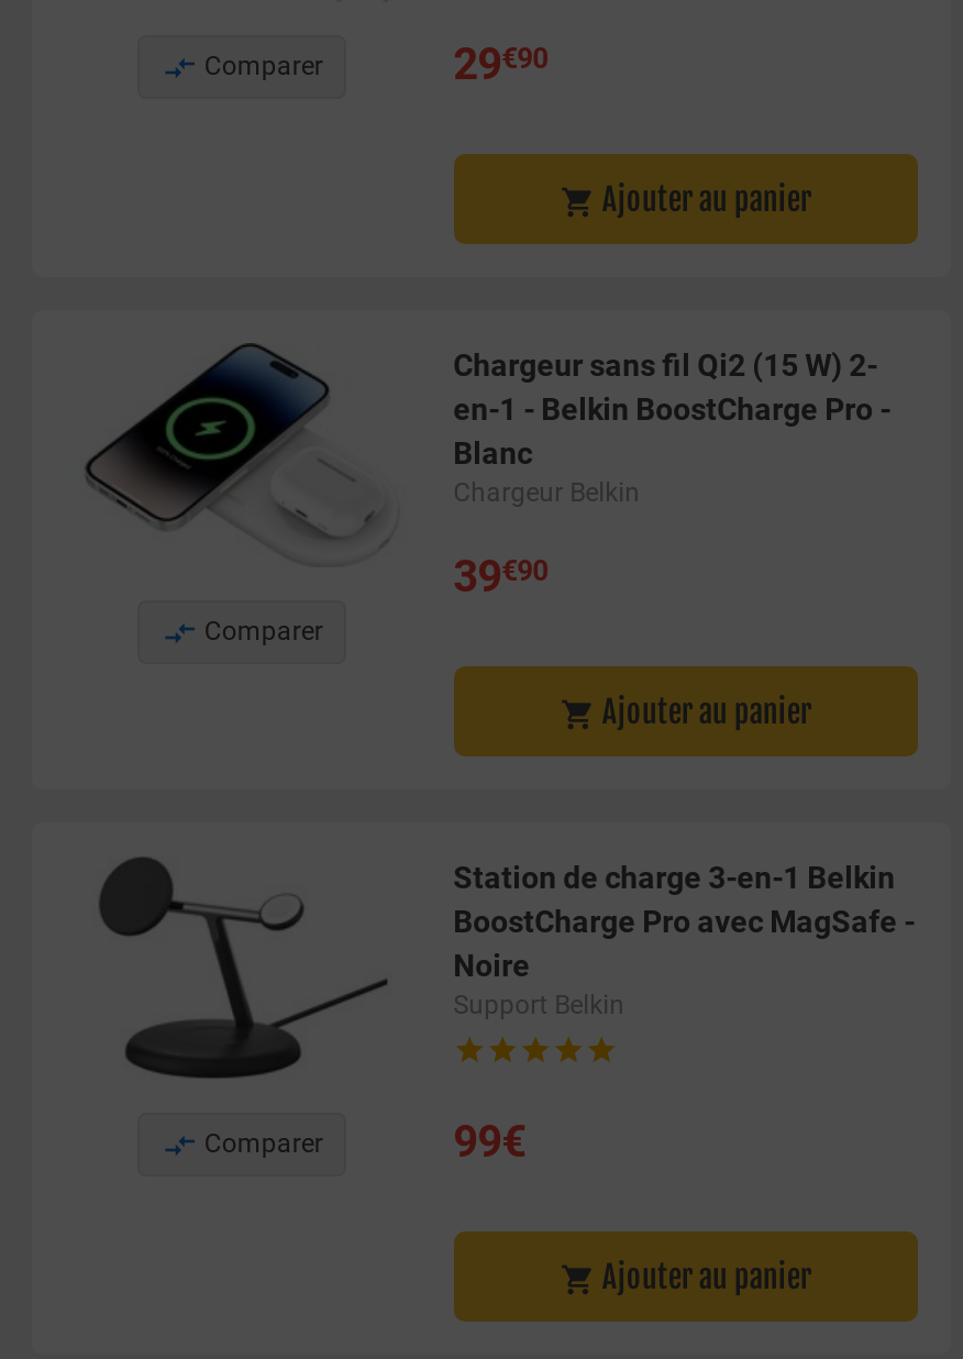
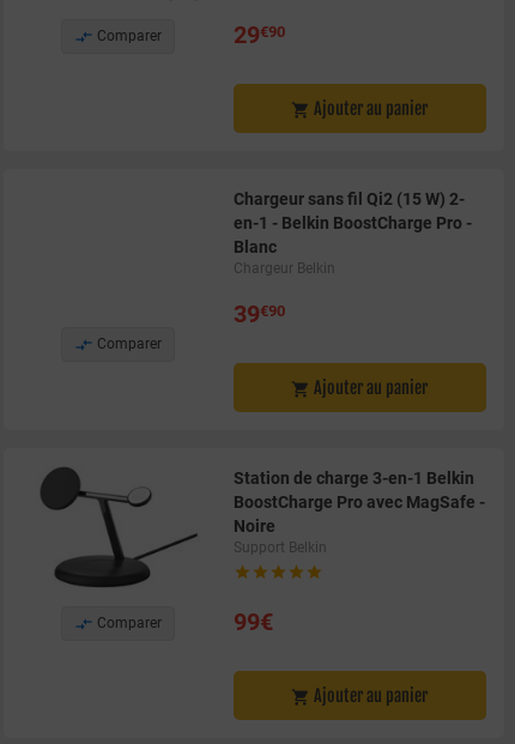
- [image]
